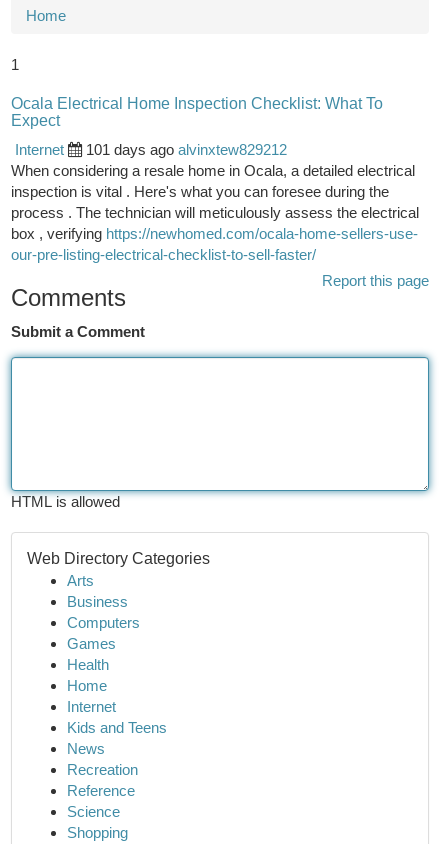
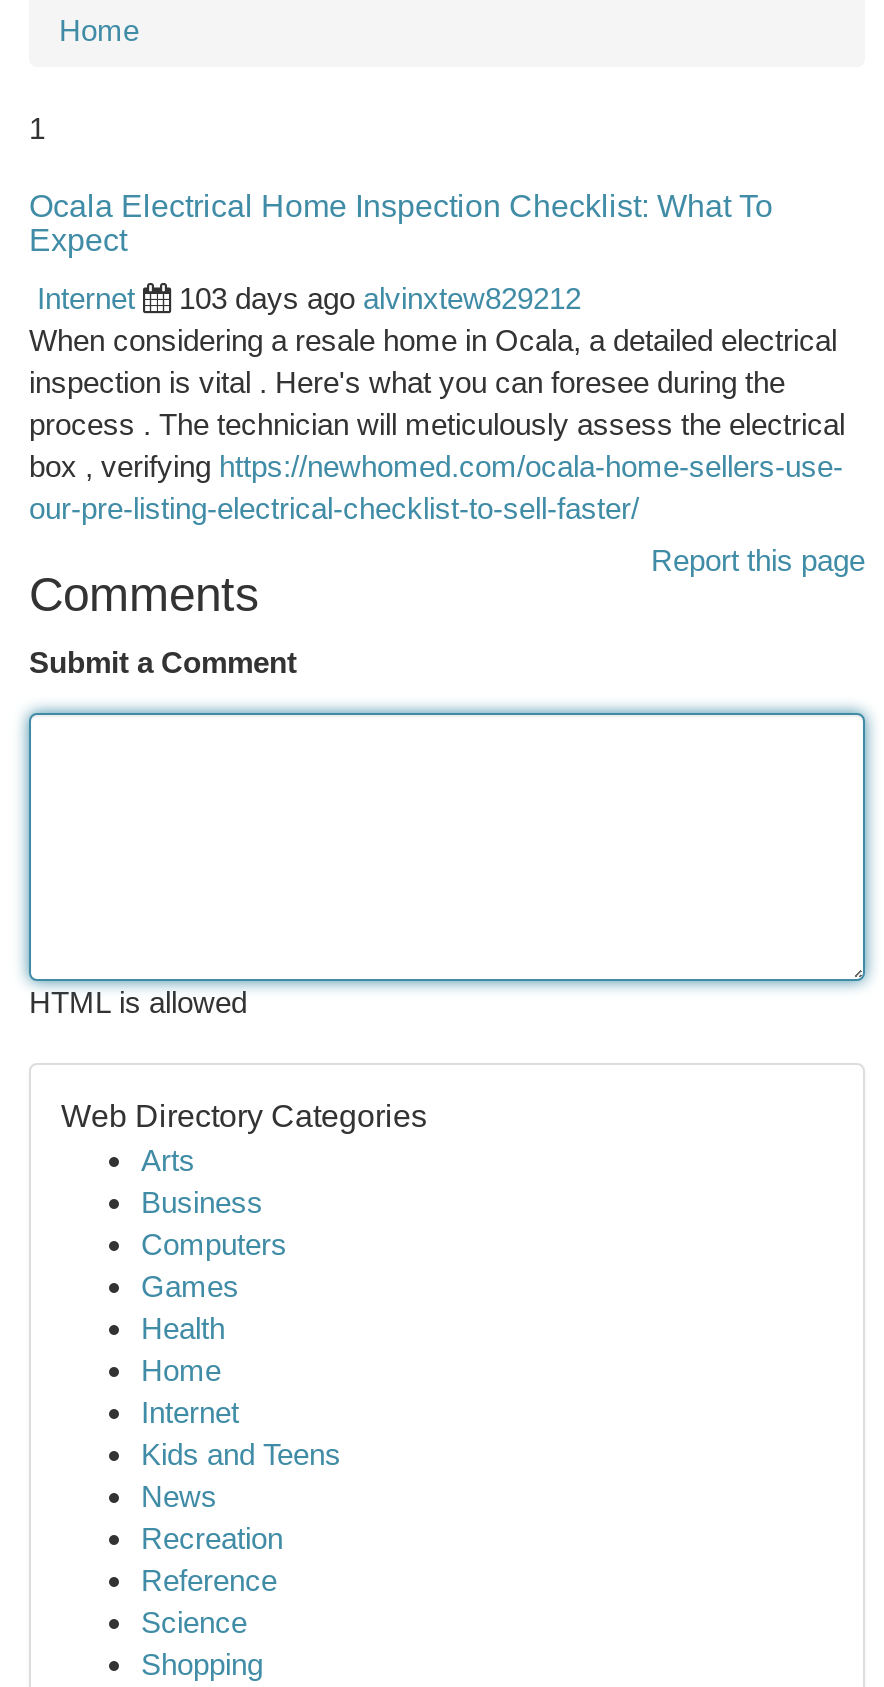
- 101 days ago alvinxtew829212
+ 103 days ago alvinxtew829212
